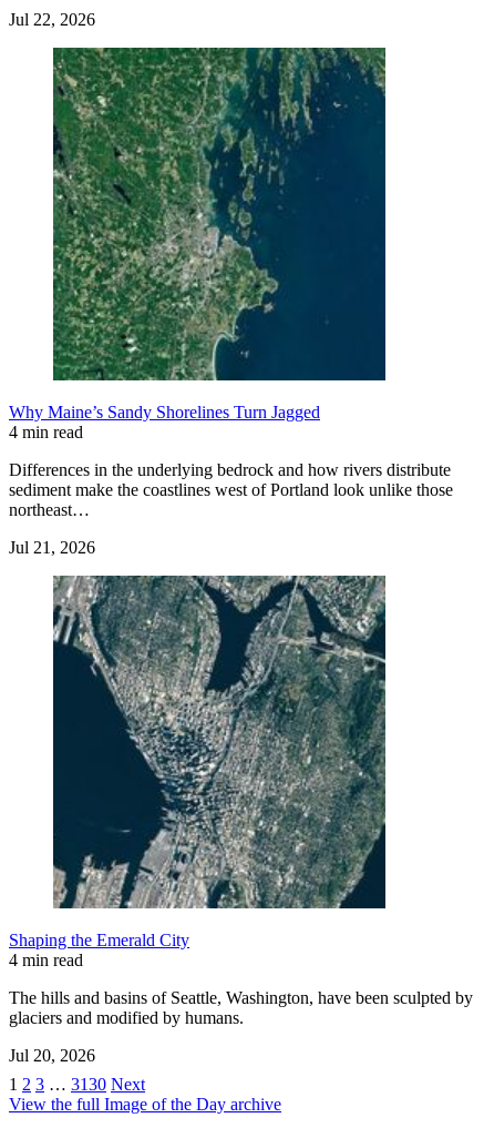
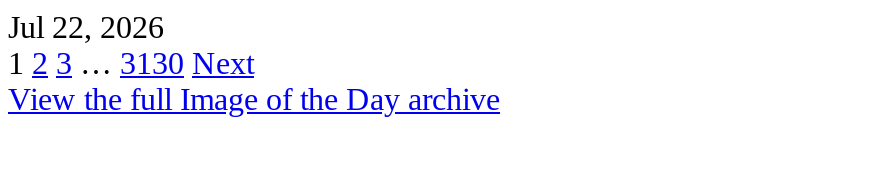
- [image]
- Why Maine’s Sandy Shorelines Turn Jagged
- 4 min read
- Differences in the underlying bedrock and how rivers distribute
- sediment make the coastlines west of Portland look unlike those
- northeast…
- Jul 21, 2026

- [image]
- Shaping the Emerald City
- 4 min read
- The hills and basins of Seattle, Washington, have been sculpted by
- glaciers and modified by humans.
- Jul 20, 2026
